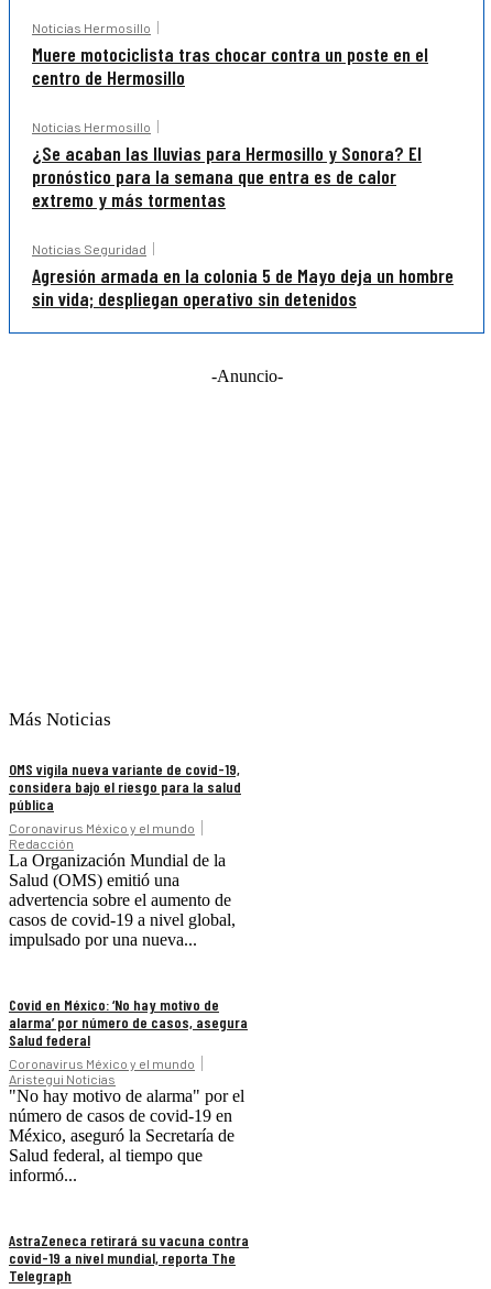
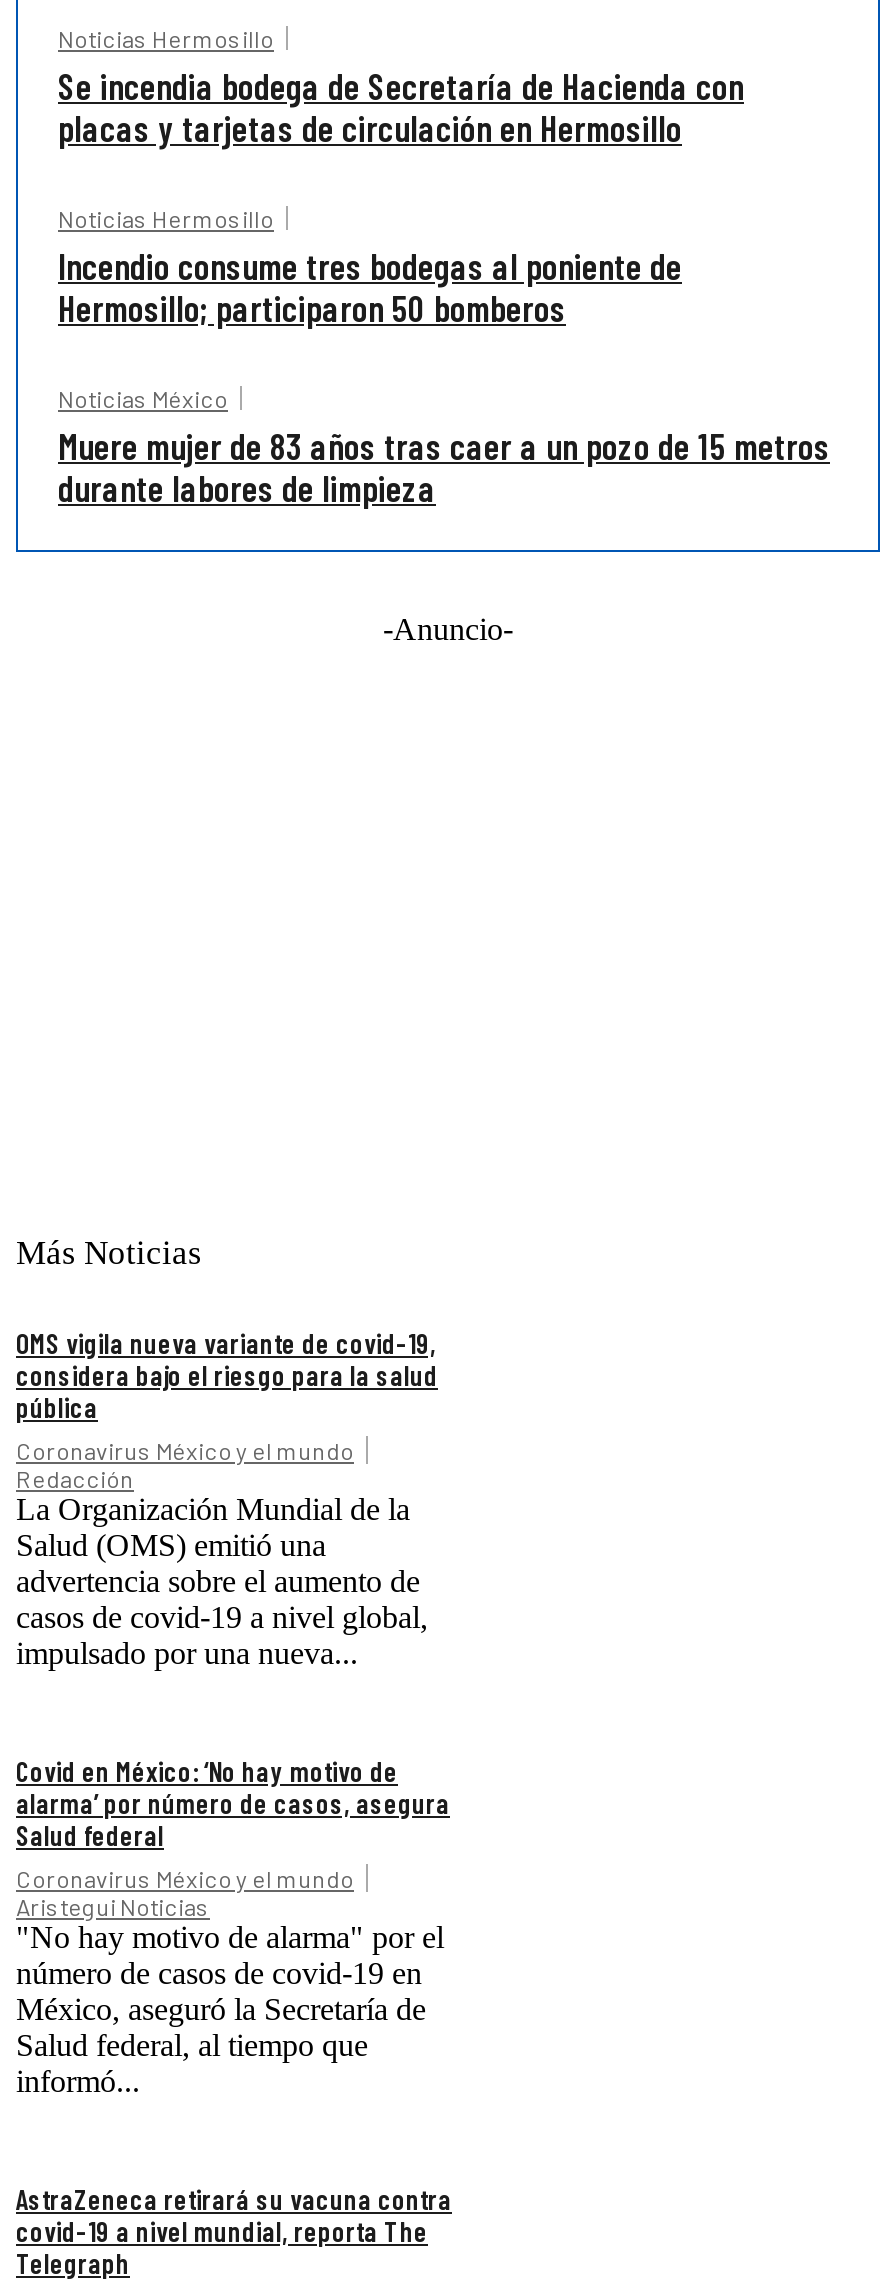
- Muere motociclista tras chocar contra un poste en el
- centro de Hermosillo
+ Se incendia bodega de Secretaría de Hacienda con
+ placas y tarjetas de circulación en Hermosillo

- ¿Se acaban las lluvias para Hermosillo y Sonora? El
- pronóstico para la semana que entra es de calor
- extremo y más tormentas
+ Incendio consume tres bodegas al poniente de
+ Hermosillo; participaron 50 bomberos

- Noticias Seguridad
- Agresión armada en la colonia 5 de Mayo deja un hombre
- sin vida; despliegan operativo sin detenidos
+ Noticias México
+ Muere mujer de 83 años tras caer a un pozo de 15 metros
+ durante labores de limpieza
